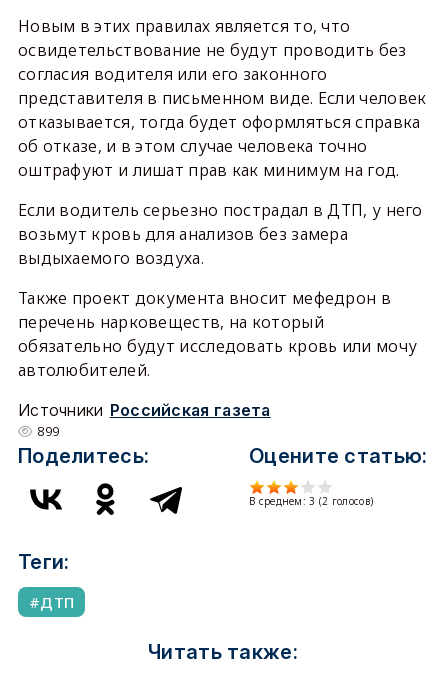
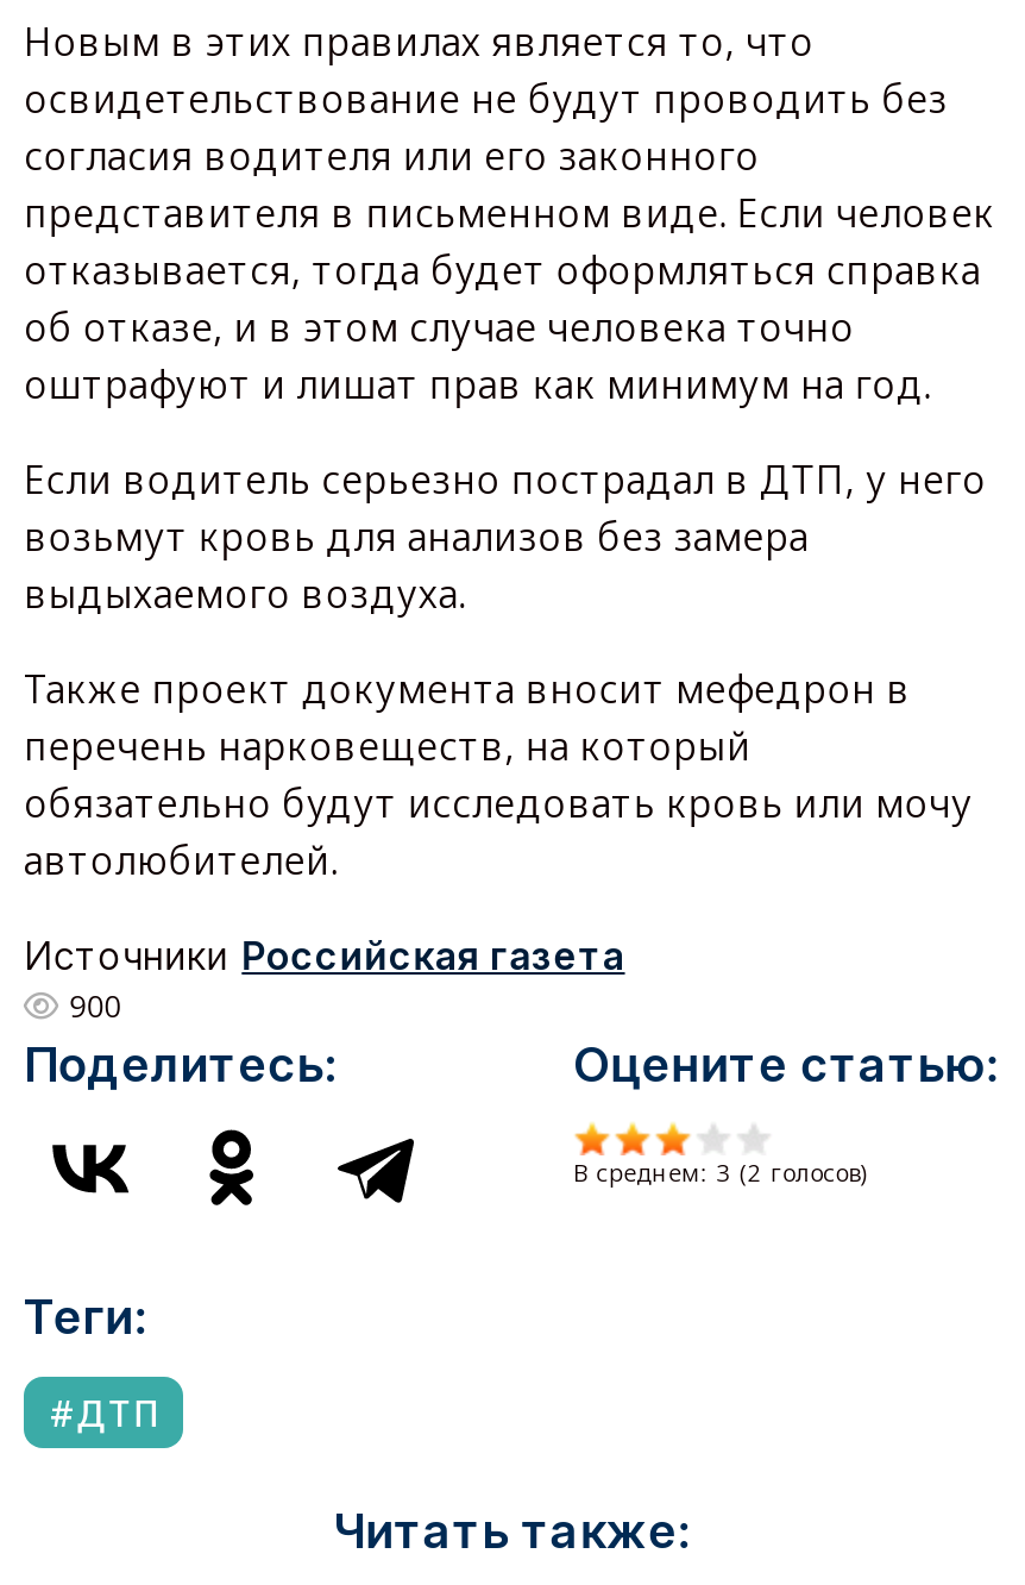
- 899
+ 900
